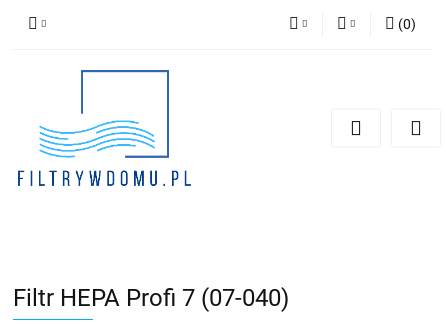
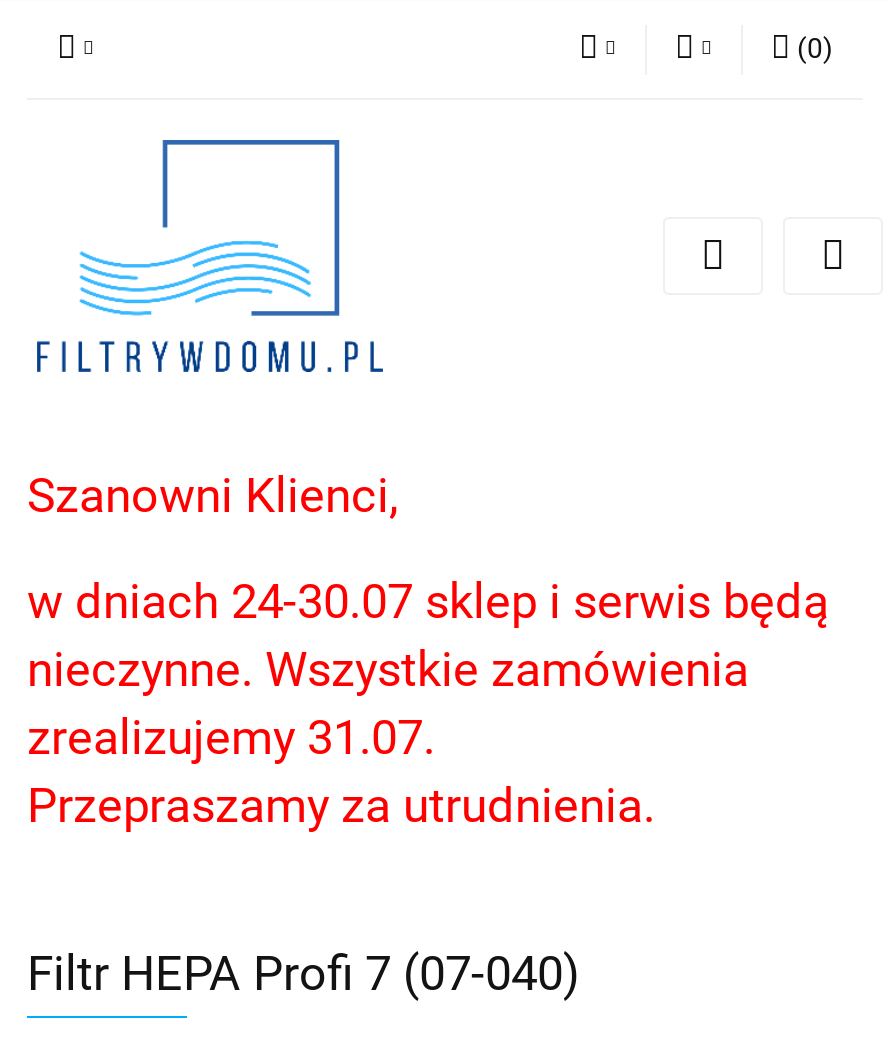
+ Szanowni Klienci,
+ w dniach 24-30.07 sklep i serwis będą
+ nieczynne. Wszystkie zamówienia
+ zrealizujemy 31.07.
+ Przepraszamy za utrudnienia.
